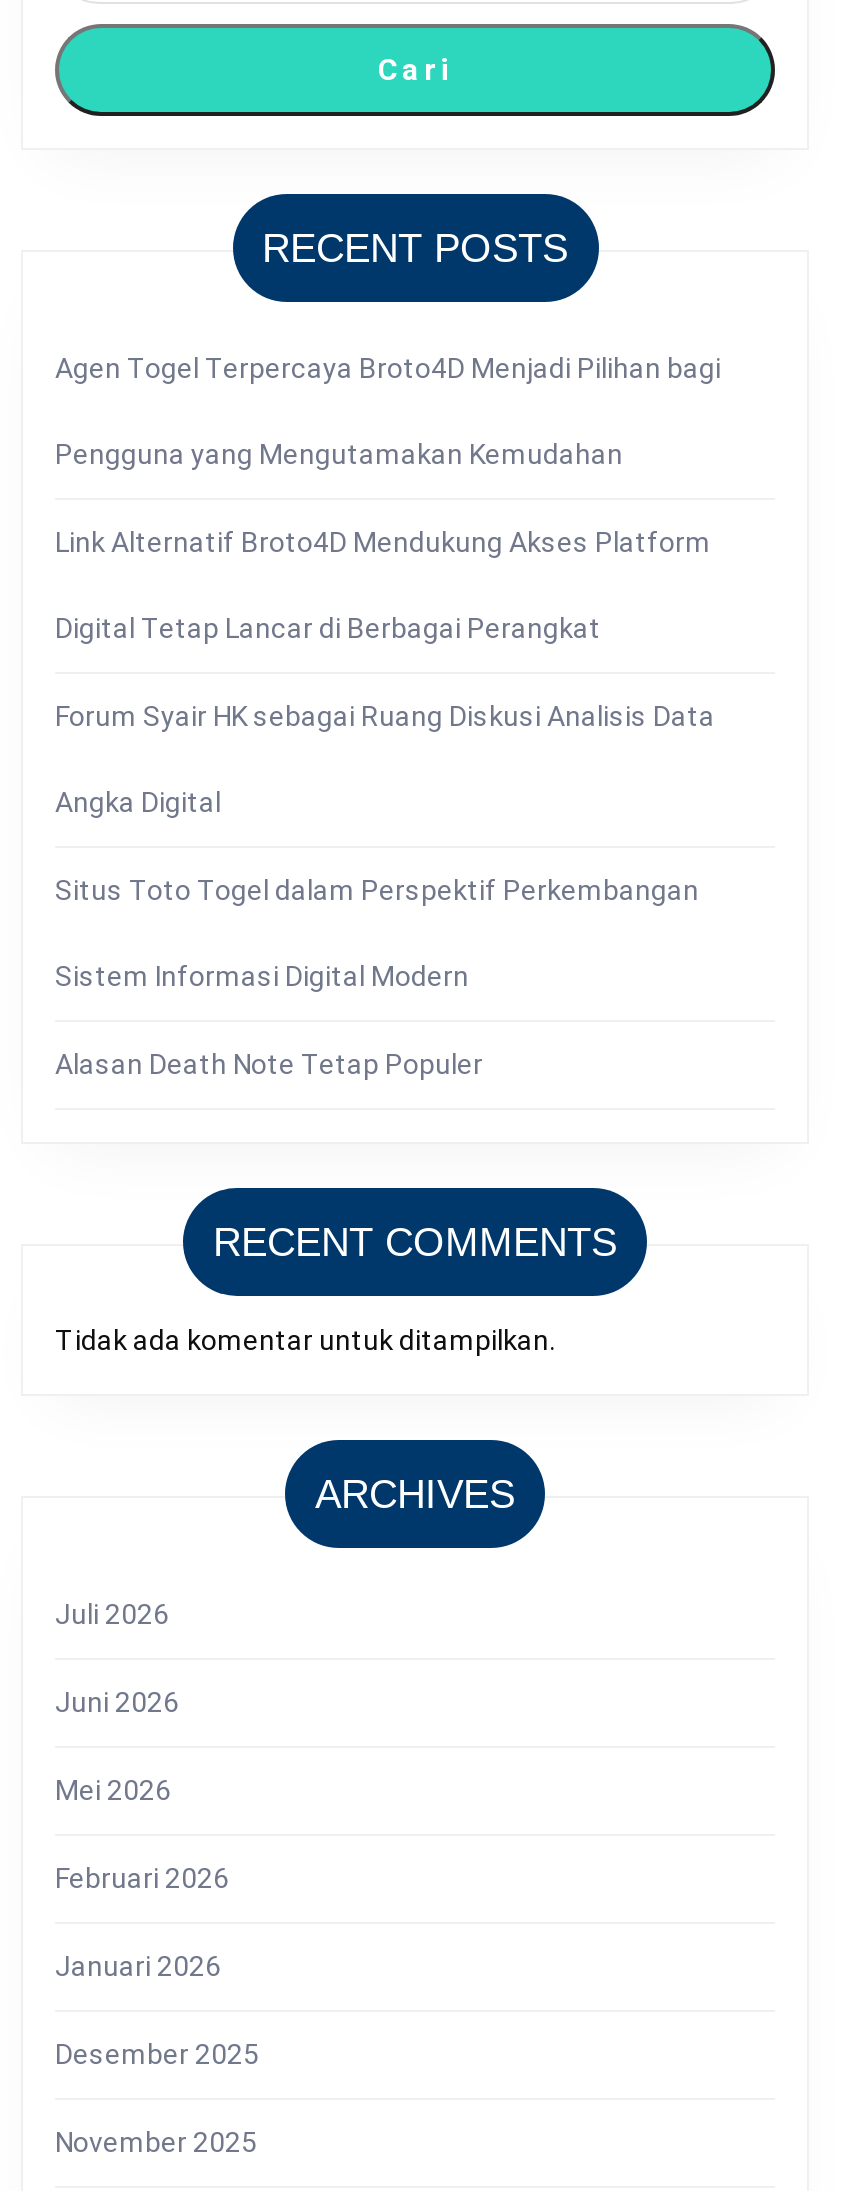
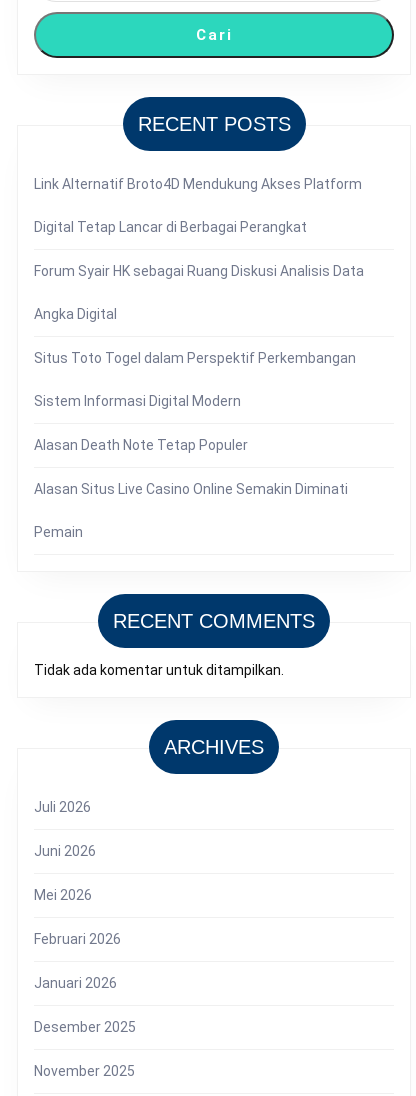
- Agen Togel Terpercaya Broto4D Menjadi Pilihan bagi
- Pengguna yang Mengutamakan Kemudahan

moved up: Link Alternatif Broto4D Mendukung Akses Platform | Digital Tetap Lancar di Berbagai Perangkat | Forum Syair HK sebagai Ruang Diskusi Analisis Data | Angka Digital | Situs Toto Togel dalam Perspektif Perkembangan | Sistem Informasi Digital Modern | Alasan Death Note Tetap Populer

+ Alasan Situs Live Casino Online Semakin Diminati
+ Pemain
